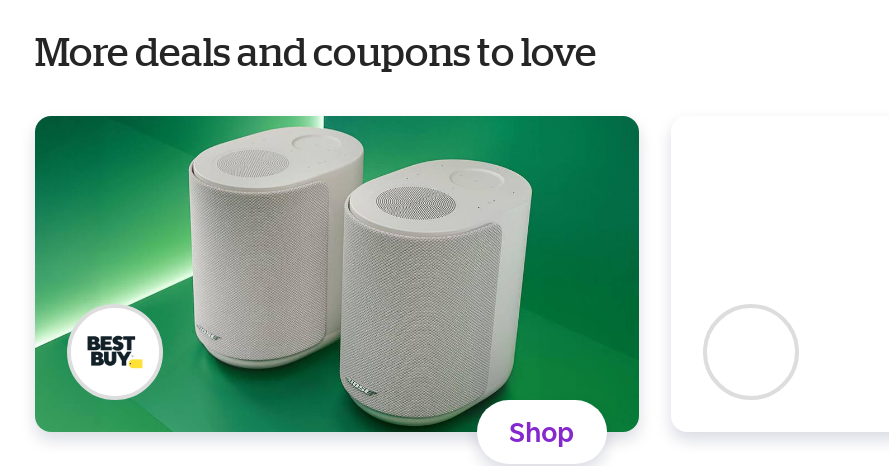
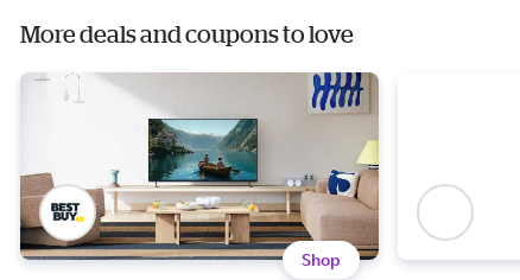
- [image]
+ [image]
